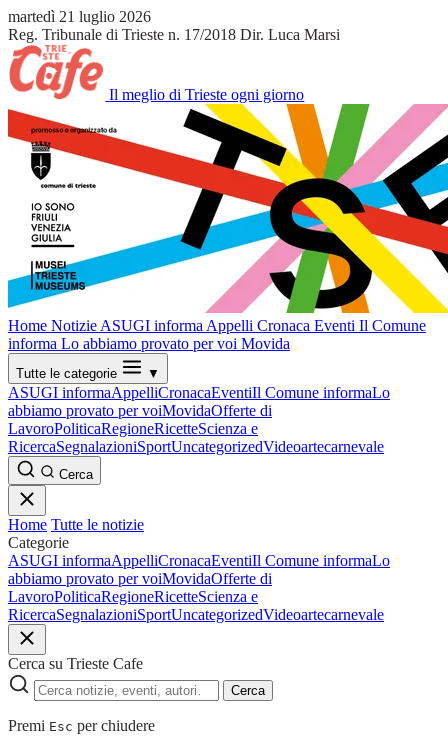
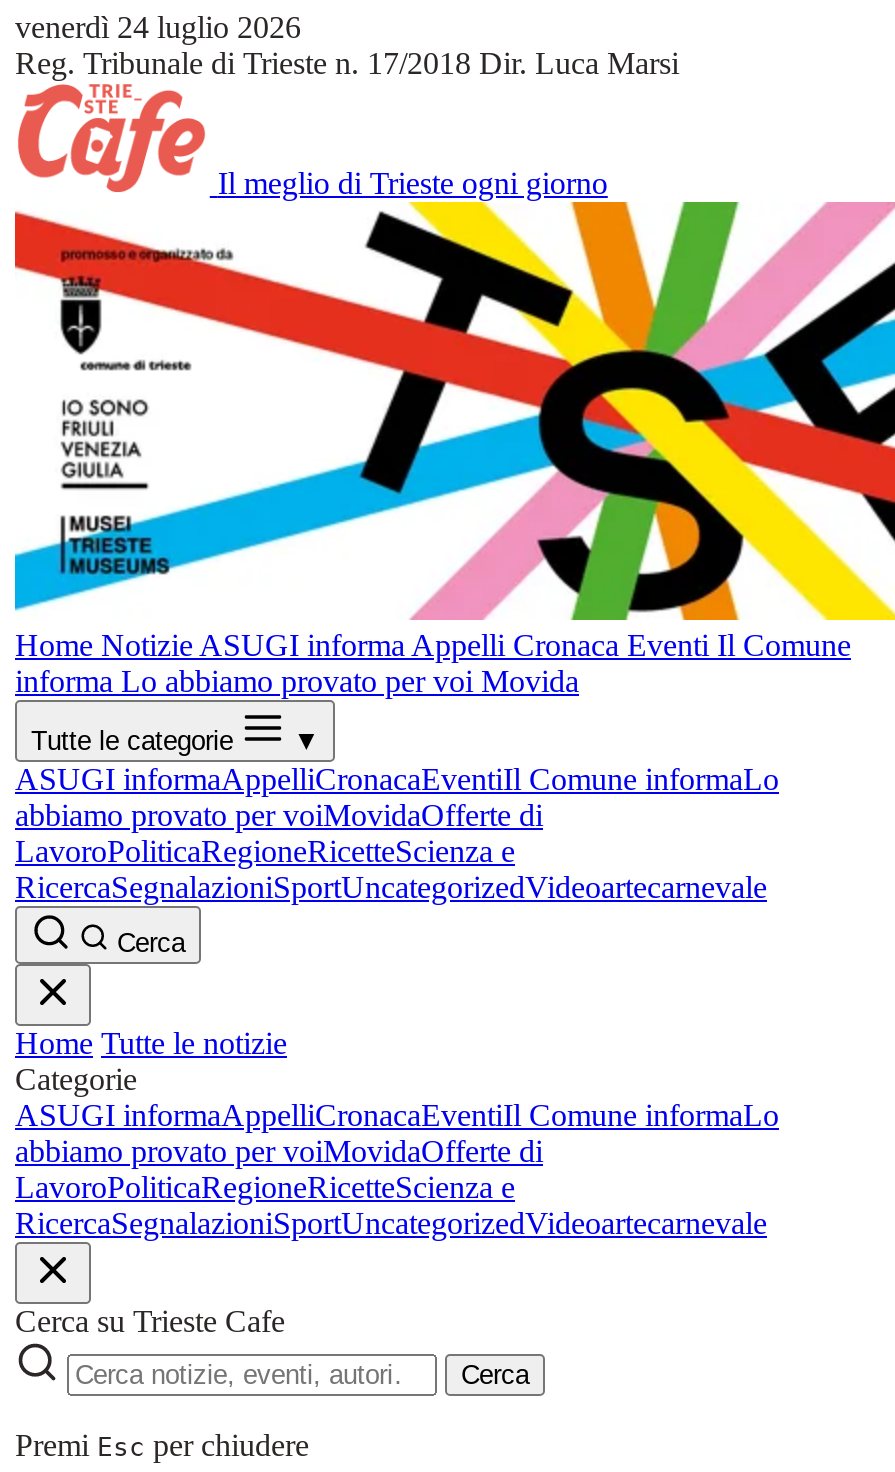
- martedì 21 luglio 2026
+ venerdì 24 luglio 2026
